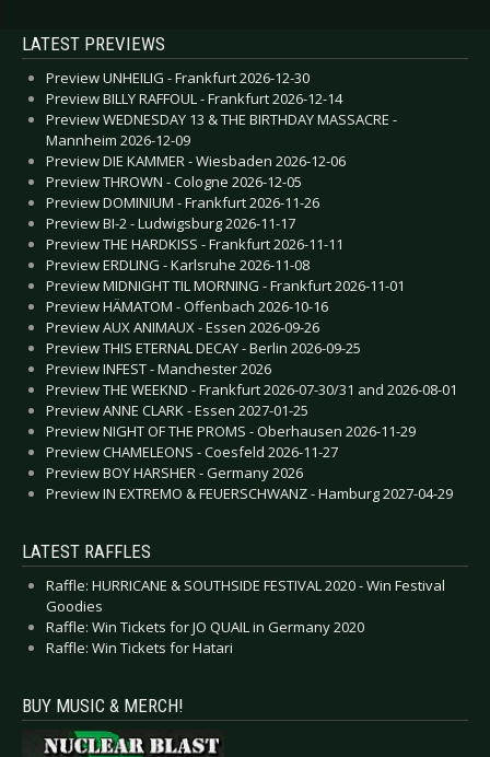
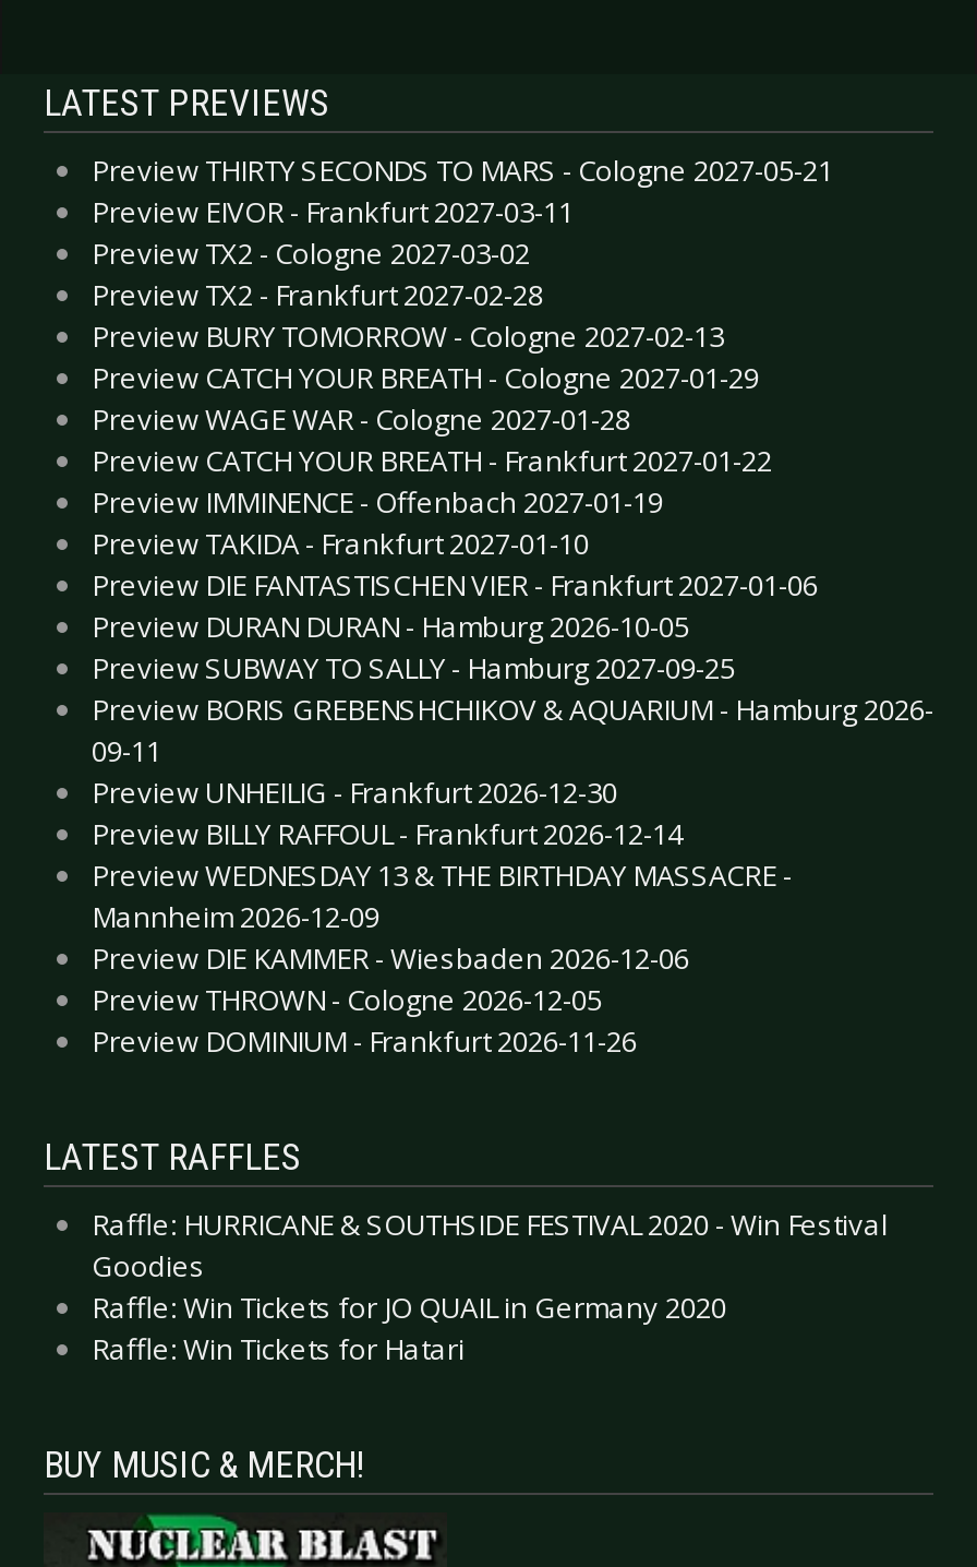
+ Preview THIRTY SECONDS TO MARS - Cologne 2027-05-21
+ Preview EIVOR - Frankfurt 2027-03-11
+ Preview TX2 - Cologne 2027-03-02
+ Preview TX2 - Frankfurt 2027-02-28
+ Preview BURY TOMORROW - Cologne 2027-02-13
+ Preview CATCH YOUR BREATH - Cologne 2027-01-29
+ Preview WAGE WAR - Cologne 2027-01-28
+ Preview CATCH YOUR BREATH - Frankfurt 2027-01-22
+ Preview IMMINENCE - Offenbach 2027-01-19
+ Preview TAKIDA - Frankfurt 2027-01-10
+ Preview DIE FANTASTISCHEN VIER - Frankfurt 2027-01-06
+ Preview DURAN DURAN - Hamburg 2026-10-05
+ Preview SUBWAY TO SALLY - Hamburg 2027-09-25
+ Preview BORIS GREBENSHCHIKOV & AQUARIUM - Hamburg 2026-
+ 09-11

moved down: Preview UNHEILIG - Frankfurt 2026-12-30 | Preview BILLY RAFFOUL - Frankfurt 2026-12-14 | Preview WEDNESDAY 13 & THE BIRTHDAY MASSACRE - | Mannheim 2026-12-09 | Preview DIE KAMMER - Wiesbaden 2026-12-06 | Preview THROWN - Cologne 2026-12-05 | Preview DOMINIUM - Frankfurt 2026-11-26

- Preview BI-2 - Ludwigsburg 2026-11-17
- Preview THE HARDKISS - Frankfurt 2026-11-11
- Preview ERDLING - Karlsruhe 2026-11-08
- Preview MIDNIGHT TIL MORNING - Frankfurt 2026-11-01
- Preview HÄMATOM - Offenbach 2026-10-16
- Preview AUX ANIMAUX - Essen 2026-09-26
- Preview THIS ETERNAL DECAY - Berlin 2026-09-25
- Preview INFEST - Manchester 2026
- Preview THE WEEKND - Frankfurt 2026-07-30/31 and 2026-08-01
- Preview ANNE CLARK - Essen 2027-01-25
- Preview NIGHT OF THE PROMS - Oberhausen 2026-11-29
- Preview CHAMELEONS - Coesfeld 2026-11-27
- Preview BOY HARSHER - Germany 2026
- Preview IN EXTREMO & FEUERSCHWANZ - Hamburg 2027-04-29
